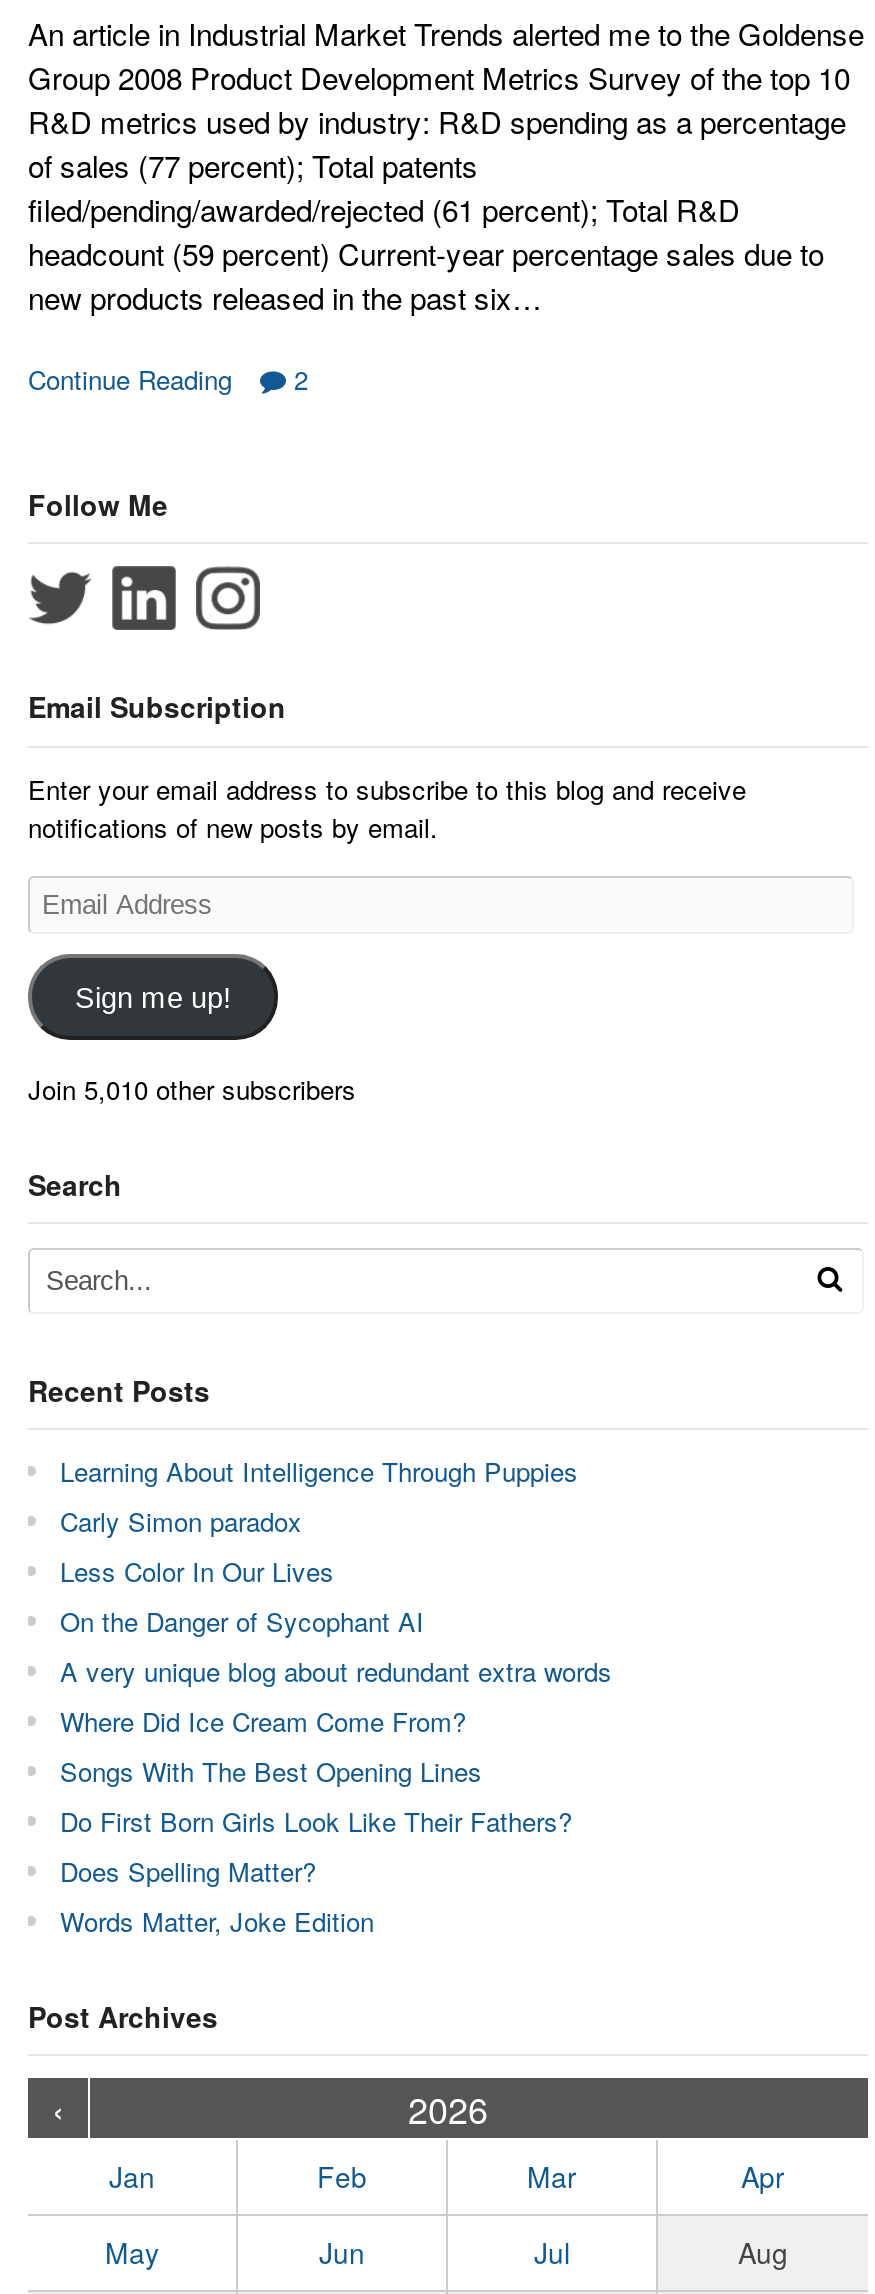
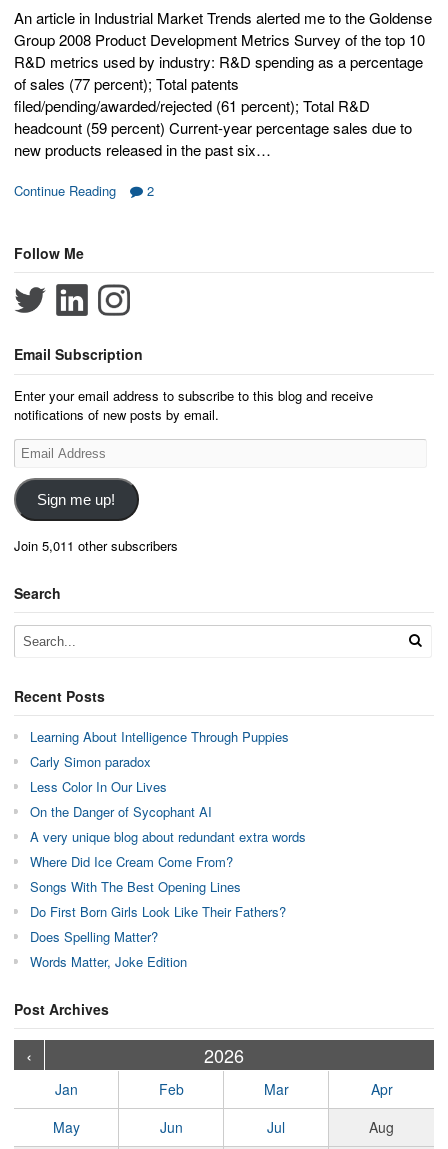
- Join 5,010 other subscribers
+ Join 5,011 other subscribers
